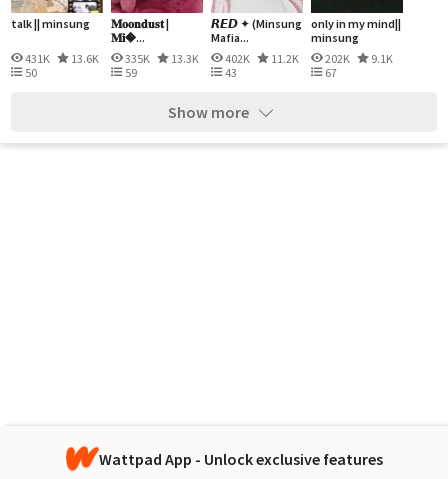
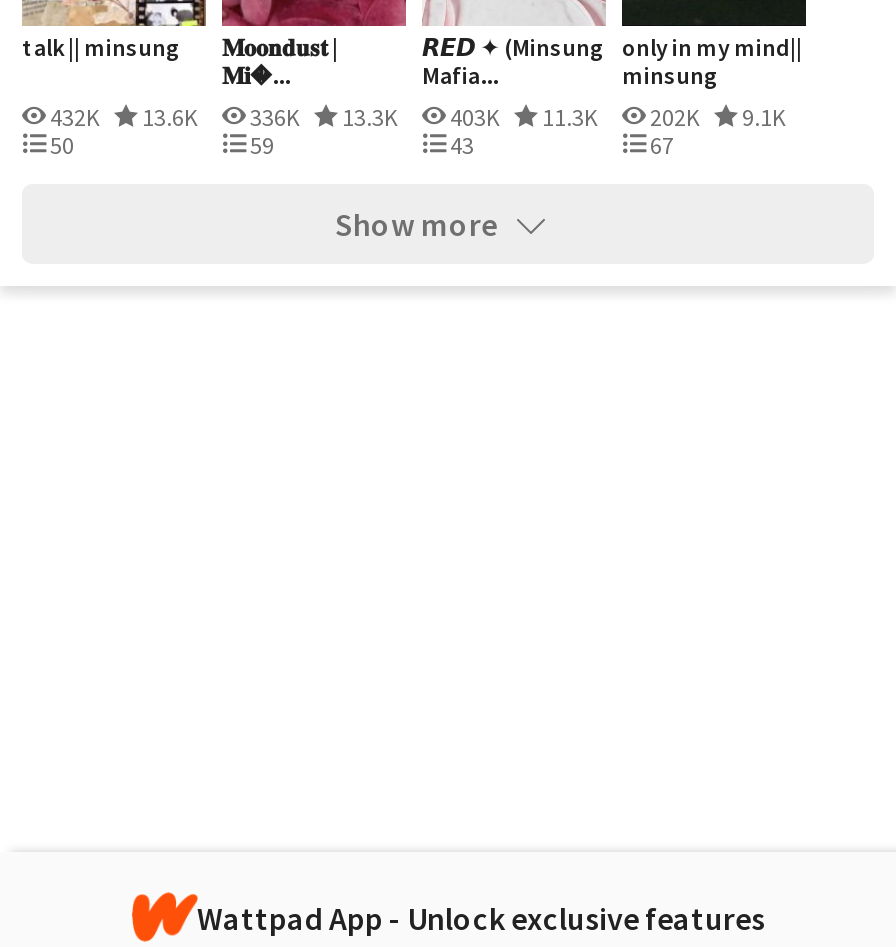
- 431K
+ 432K

- 335K
+ 336K

- 402K
- 11.2K
+ 403K
+ 11.3K
